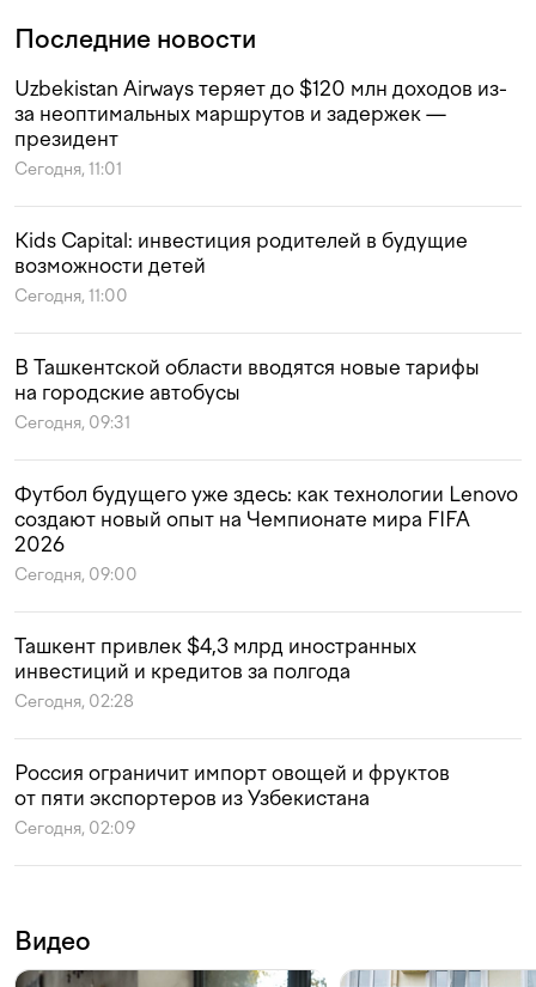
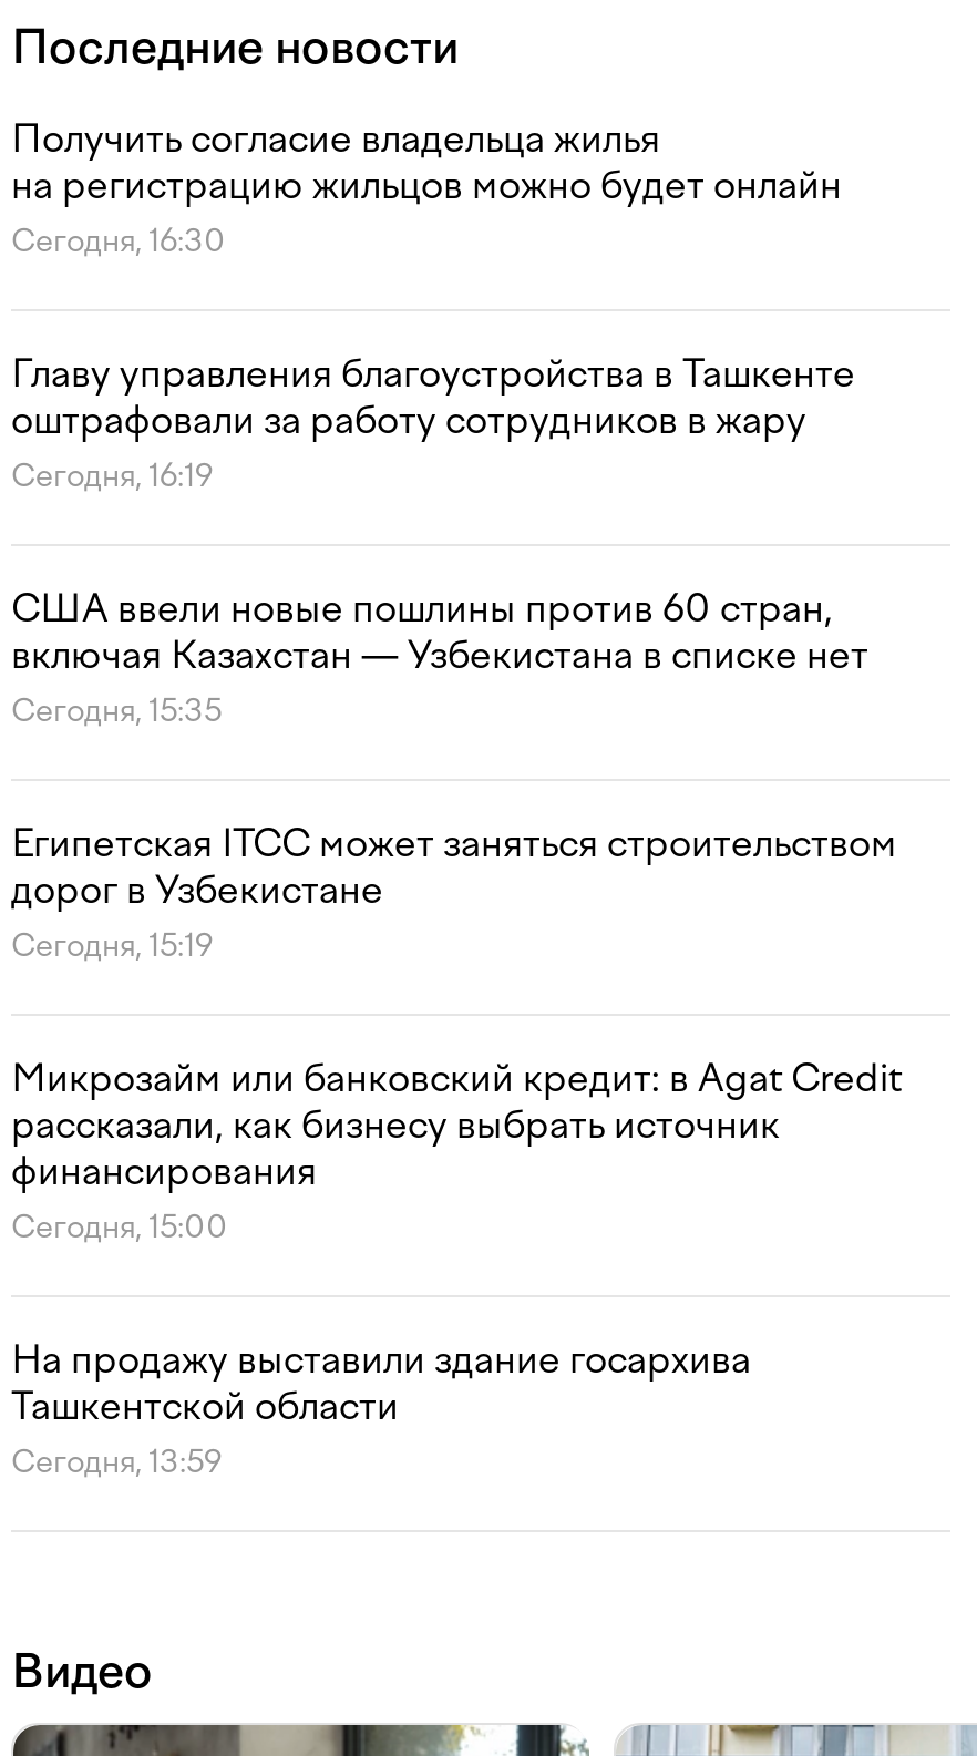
- Uzbekistan Airways теряет до $120 млн доходов из-
- за неоптимальных маршрутов и задержек —
- президент
- Сегодня, 11:01
+ Получить согласие владельца жилья
+ на регистрацию жильцов можно будет онлайн
+ Сегодня, 16:30

- Kids Capital: инвестиция родителей в будущие
- возможности детей
- Сегодня, 11:00
+ Главу управления благоустройства в Ташкенте
+ оштрафовали за работу сотрудников в жару
+ Сегодня, 16:19

- В Ташкентской области вводятся новые тарифы
- на городские автобусы
- Сегодня, 09:31
+ США ввели новые пошлины против 60 стран,
+ включая Казахстан — Узбекистана в списке нет
+ Сегодня, 15:35

- Футбол будущего уже здесь: как технологии Lenovo
- создают новый опыт на Чемпионате мира FIFA
- 2026
- Сегодня, 09:00
+ Египетская ITCC может заняться строительством
+ дорог в Узбекистане
+ Сегодня, 15:19

- Ташкент привлек $4,3 млрд иностранных
- инвестиций и кредитов за полгода
- Сегодня, 02:28
+ Микрозайм или банковский кредит: в Agat Credit
+ рассказали, как бизнесу выбрать источник
+ финансирования
+ Сегодня, 15:00

- Россия ограничит импорт овощей и фруктов
- от пяти экспортеров из Узбекистана
- Сегодня, 02:09
+ На продажу выставили здание госархива
+ Ташкентской области
+ Сегодня, 13:59
